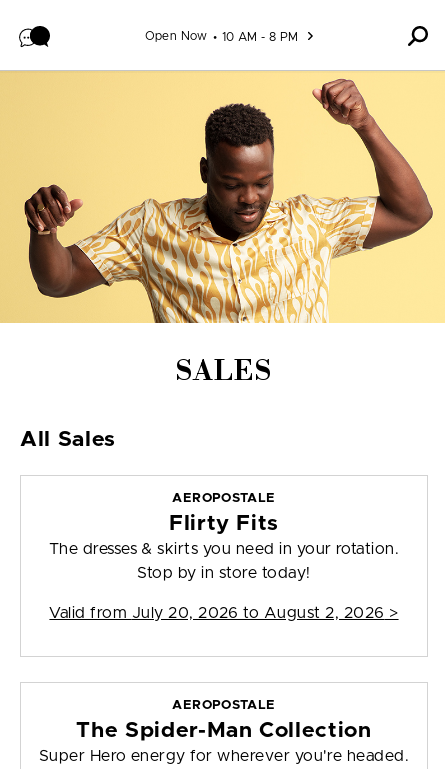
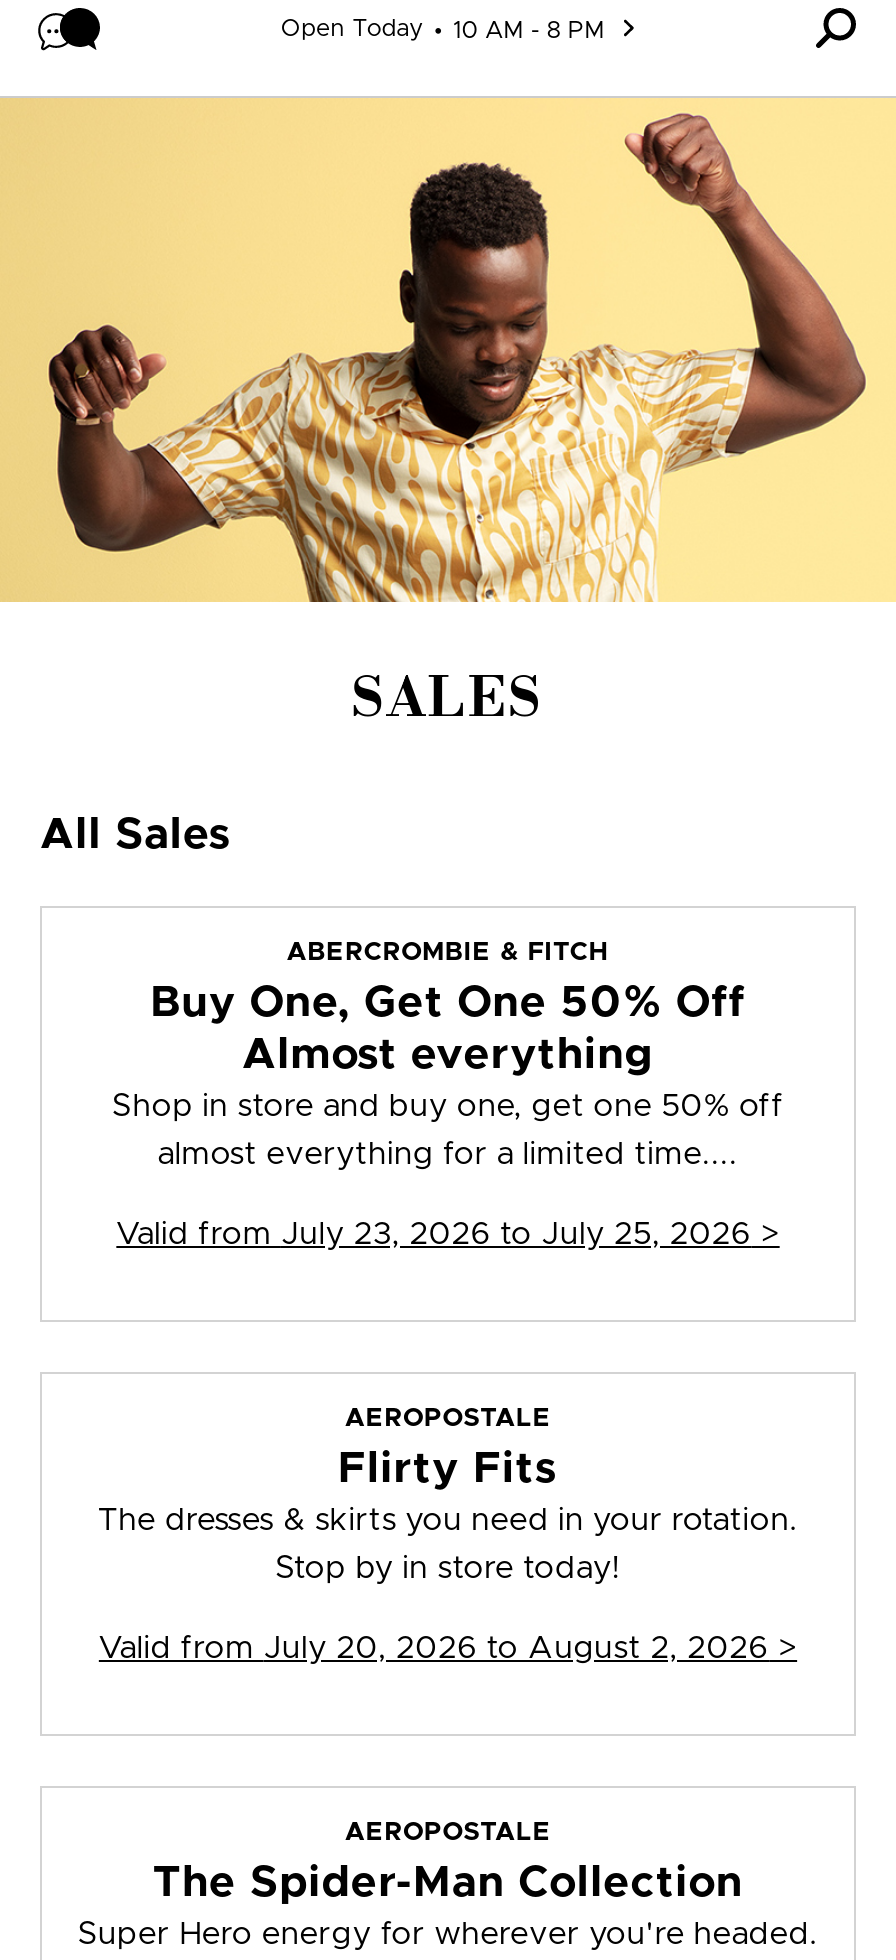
- Open Now
+ Open Today

+ ABERCROMBIE & FITCH
+ Buy One, Get One 50% Off
+ Almost everything
+ Shop in store and buy one, get one 50% off
+ almost everything for a limited time....
+ Valid from July 23, 2026 to July 25, 2026 >
